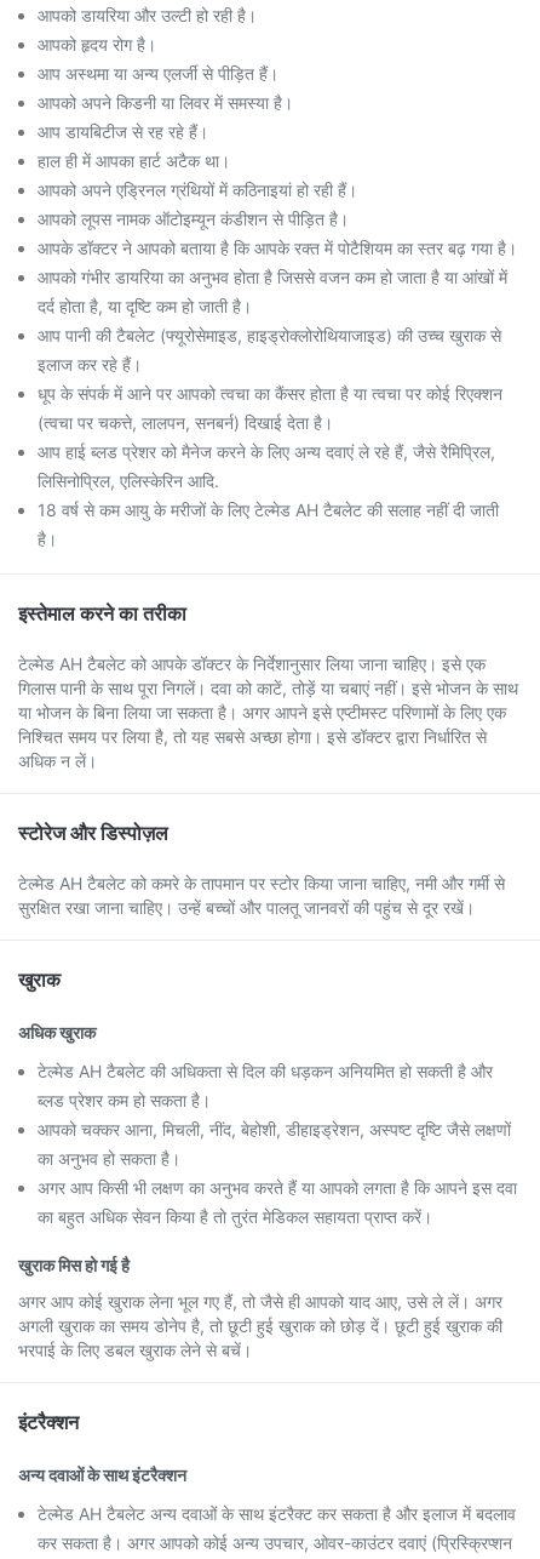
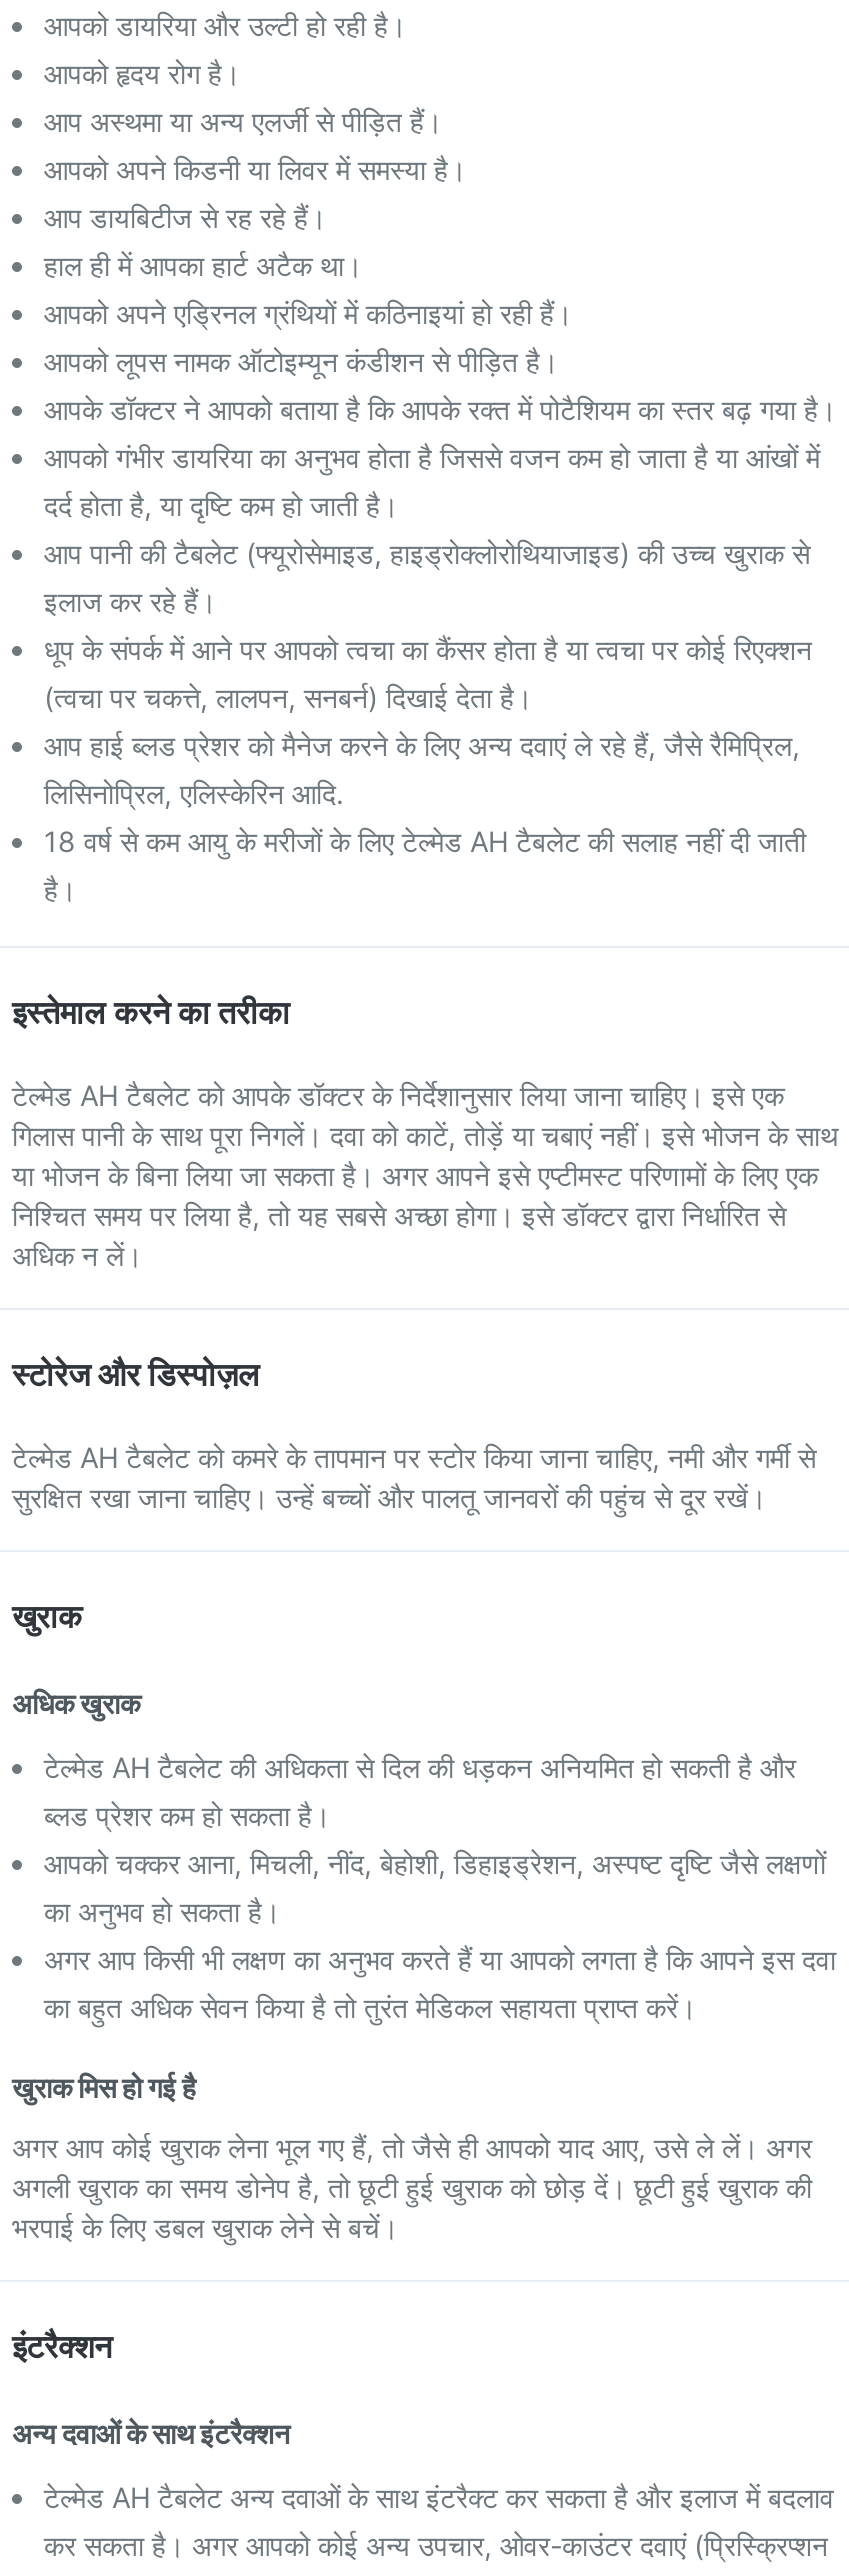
- आपको चक्कर आना, मिचली, नींद, बेहोशी, डीहाइड्रेशन, अस्पष्ट दृष्टि जैसे लक्षणों
+ आपको चक्कर आना, मिचली, नींद, बेहोशी, डिहाइड्रेशन, अस्पष्ट दृष्टि जैसे लक्षणों
